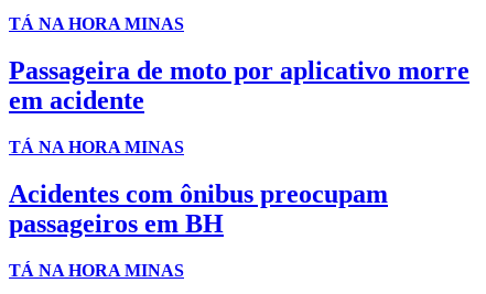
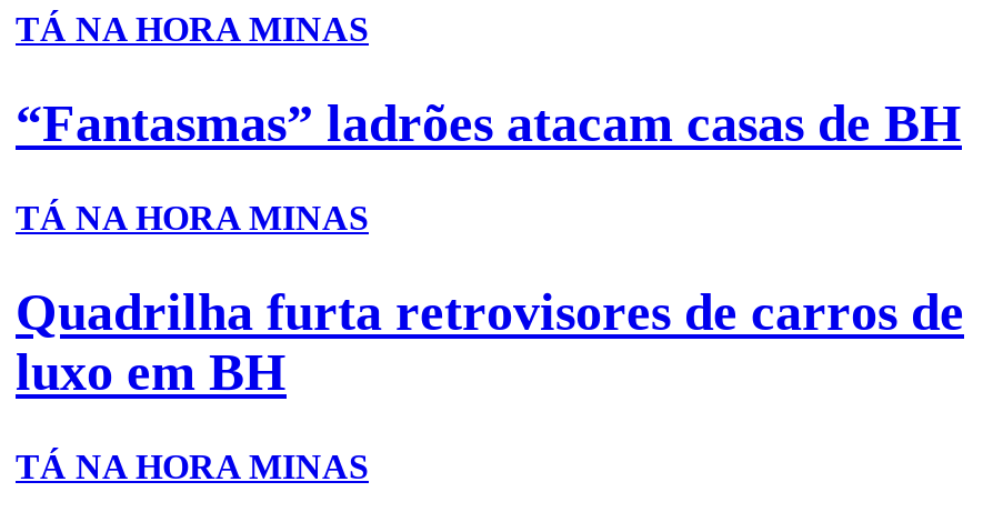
- Passageira de moto por aplicativo morre
- em acidente
+ “Fantasmas” ladrões atacam casas de BH

- Acidentes com ônibus preocupam
- passageiros em BH
+ Quadrilha furta retrovisores de carros de
+ luxo em BH
